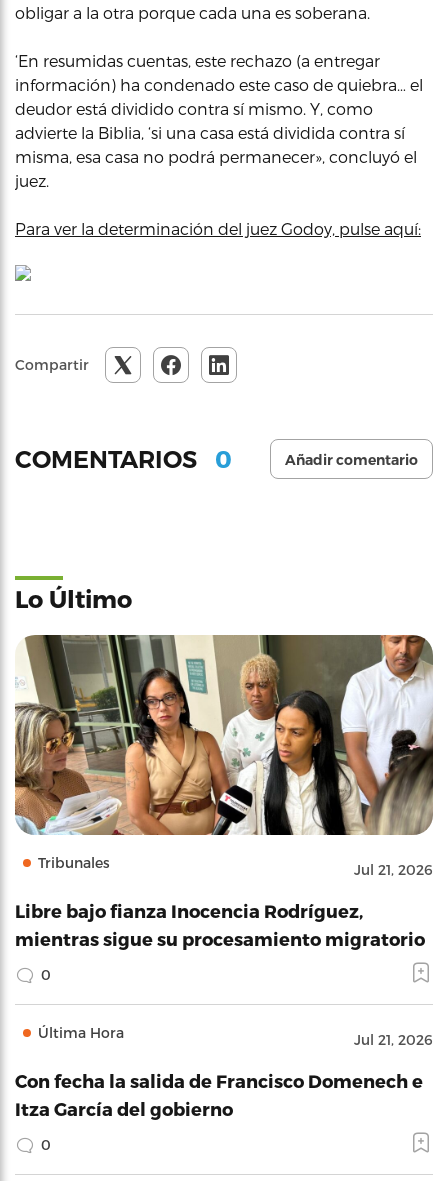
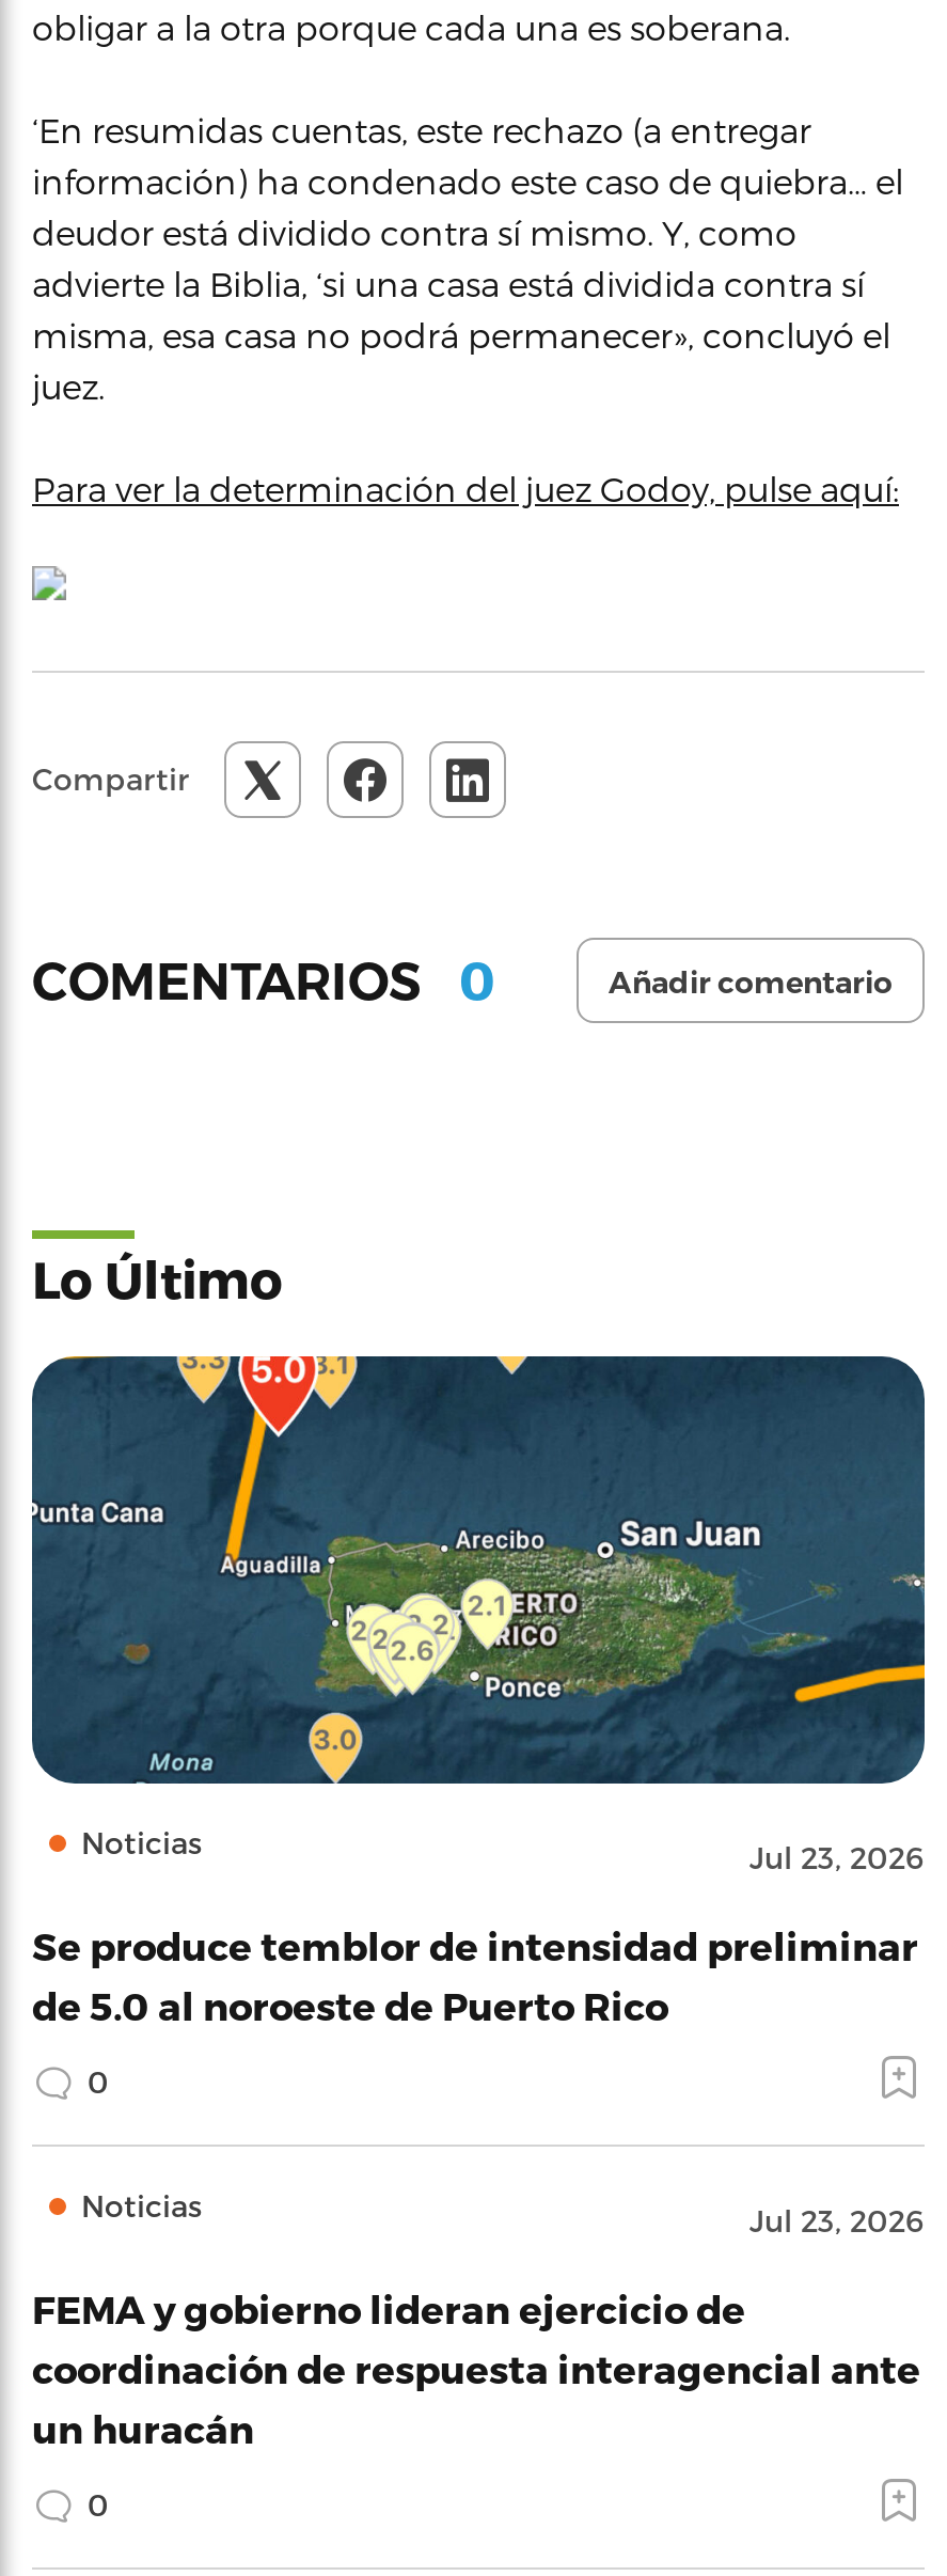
- [image]
- Tribunales
- Jul 21, 2026
+ [image]
+ Noticias
+ Jul 23, 2026

- Libre bajo fianza Inocencia Rodríguez,
- mientras sigue su procesamiento migratorio
+ Se produce temblor de intensidad preliminar
+ de 5.0 al noroeste de Puerto Rico

- Última Hora
- Jul 21, 2026
+ Noticias
+ Jul 23, 2026

- Con fecha la salida de Francisco Domenech e
- Itza García del gobierno
+ FEMA y gobierno lideran ejercicio de
+ coordinación de respuesta interagencial ante
+ un huracán
